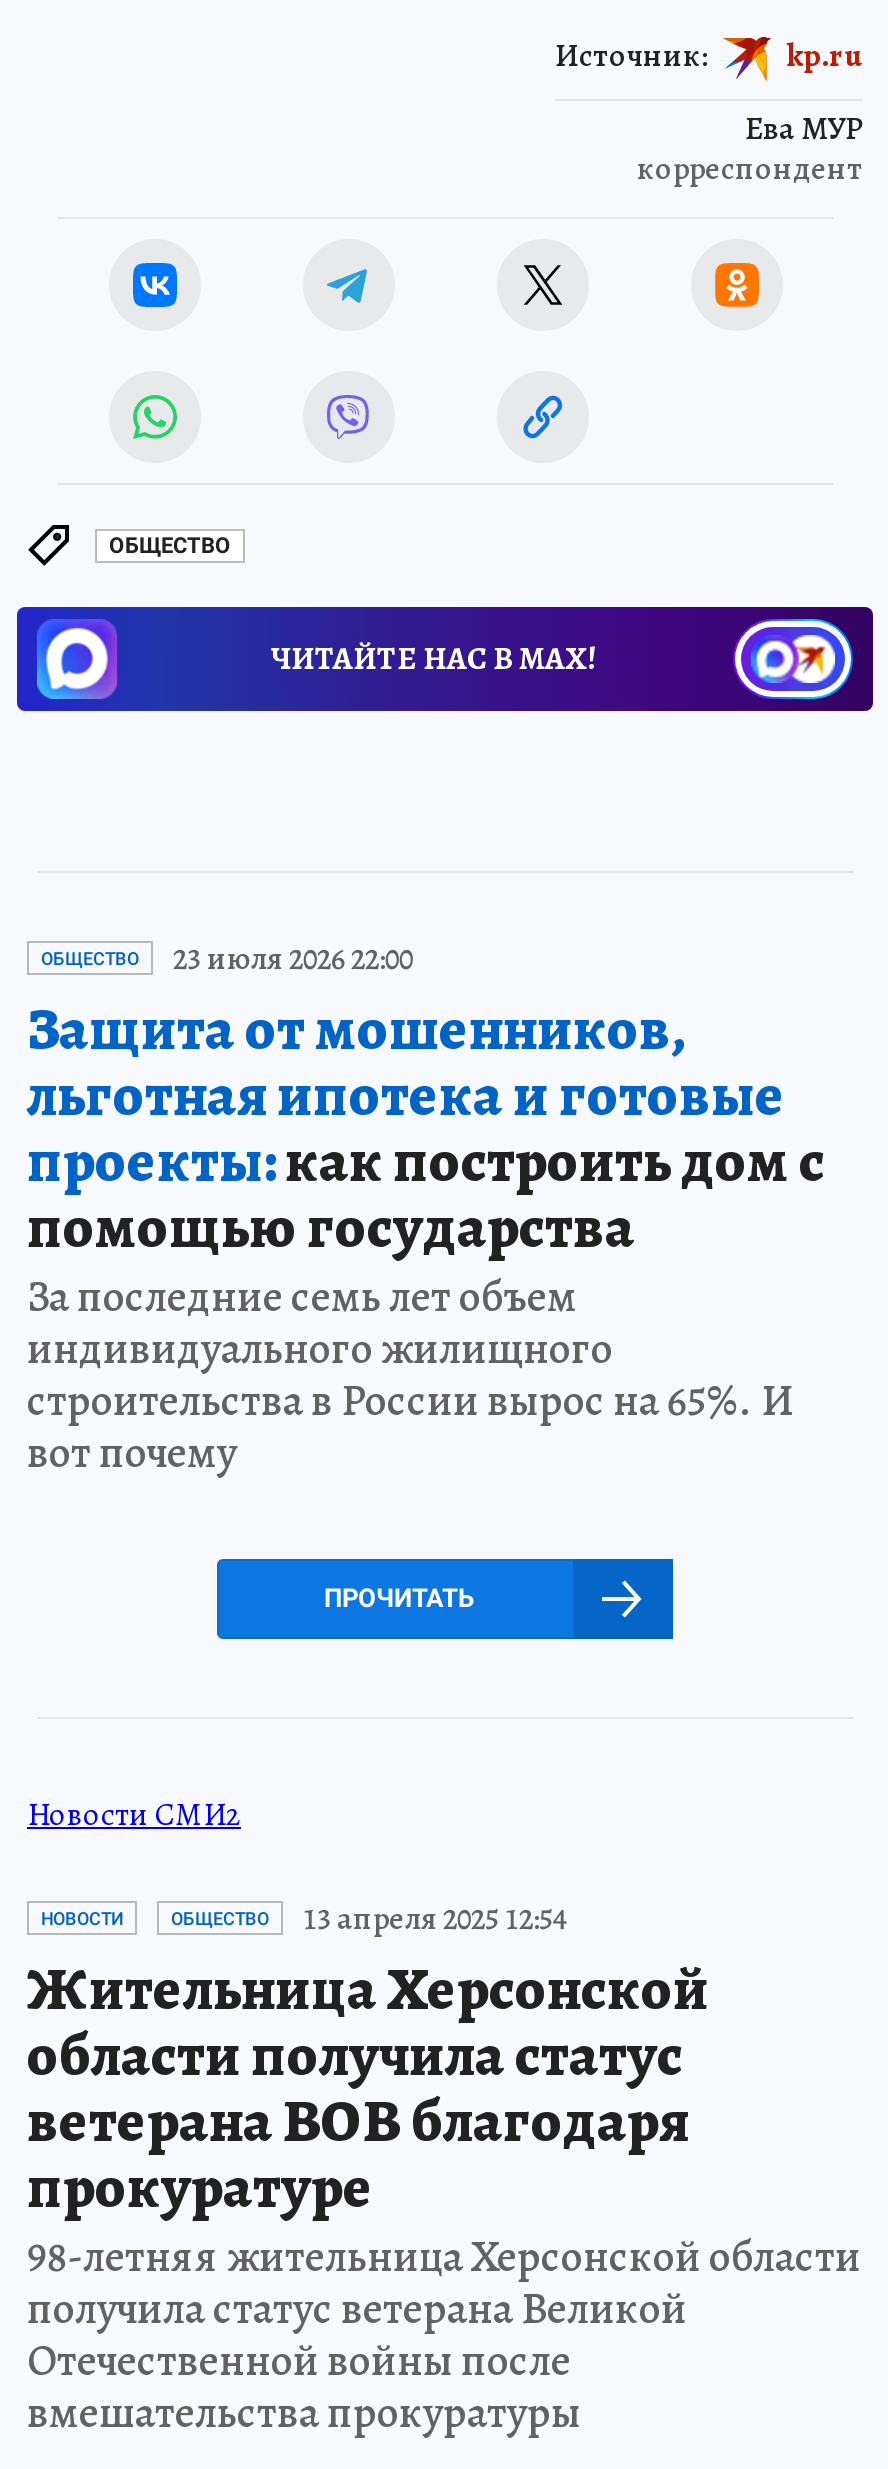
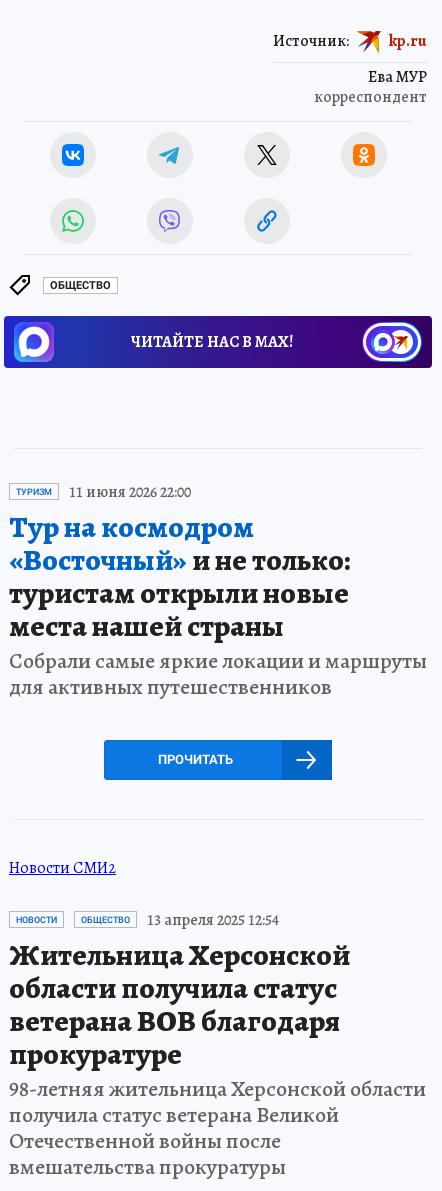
- ОБЩЕСТВО
- 23 июля 2026 22:00
- Защита от мошенников,
- льготная ипотека и готовые
- проекты:как построить дом с
- помощью государства
- За последние семь лет объем
- индивидуального жилищного
- строительства в России вырос на 65%. И
- вот почему
+ ТУРИЗМ
+ 11 июня 2026 22:00
+ Тур на космодром
+ «Восточный»и не только:
+ туристам открыли новые
+ места нашей страны
+ Собрали самые яркие локации и маршруты
+ для активных путешественников
